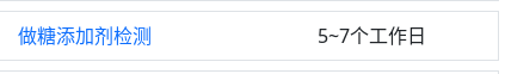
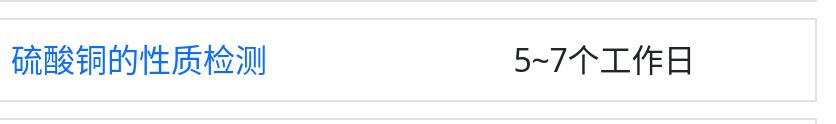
- 做糖添加剂检测
+ 硫酸铜的性质检测
